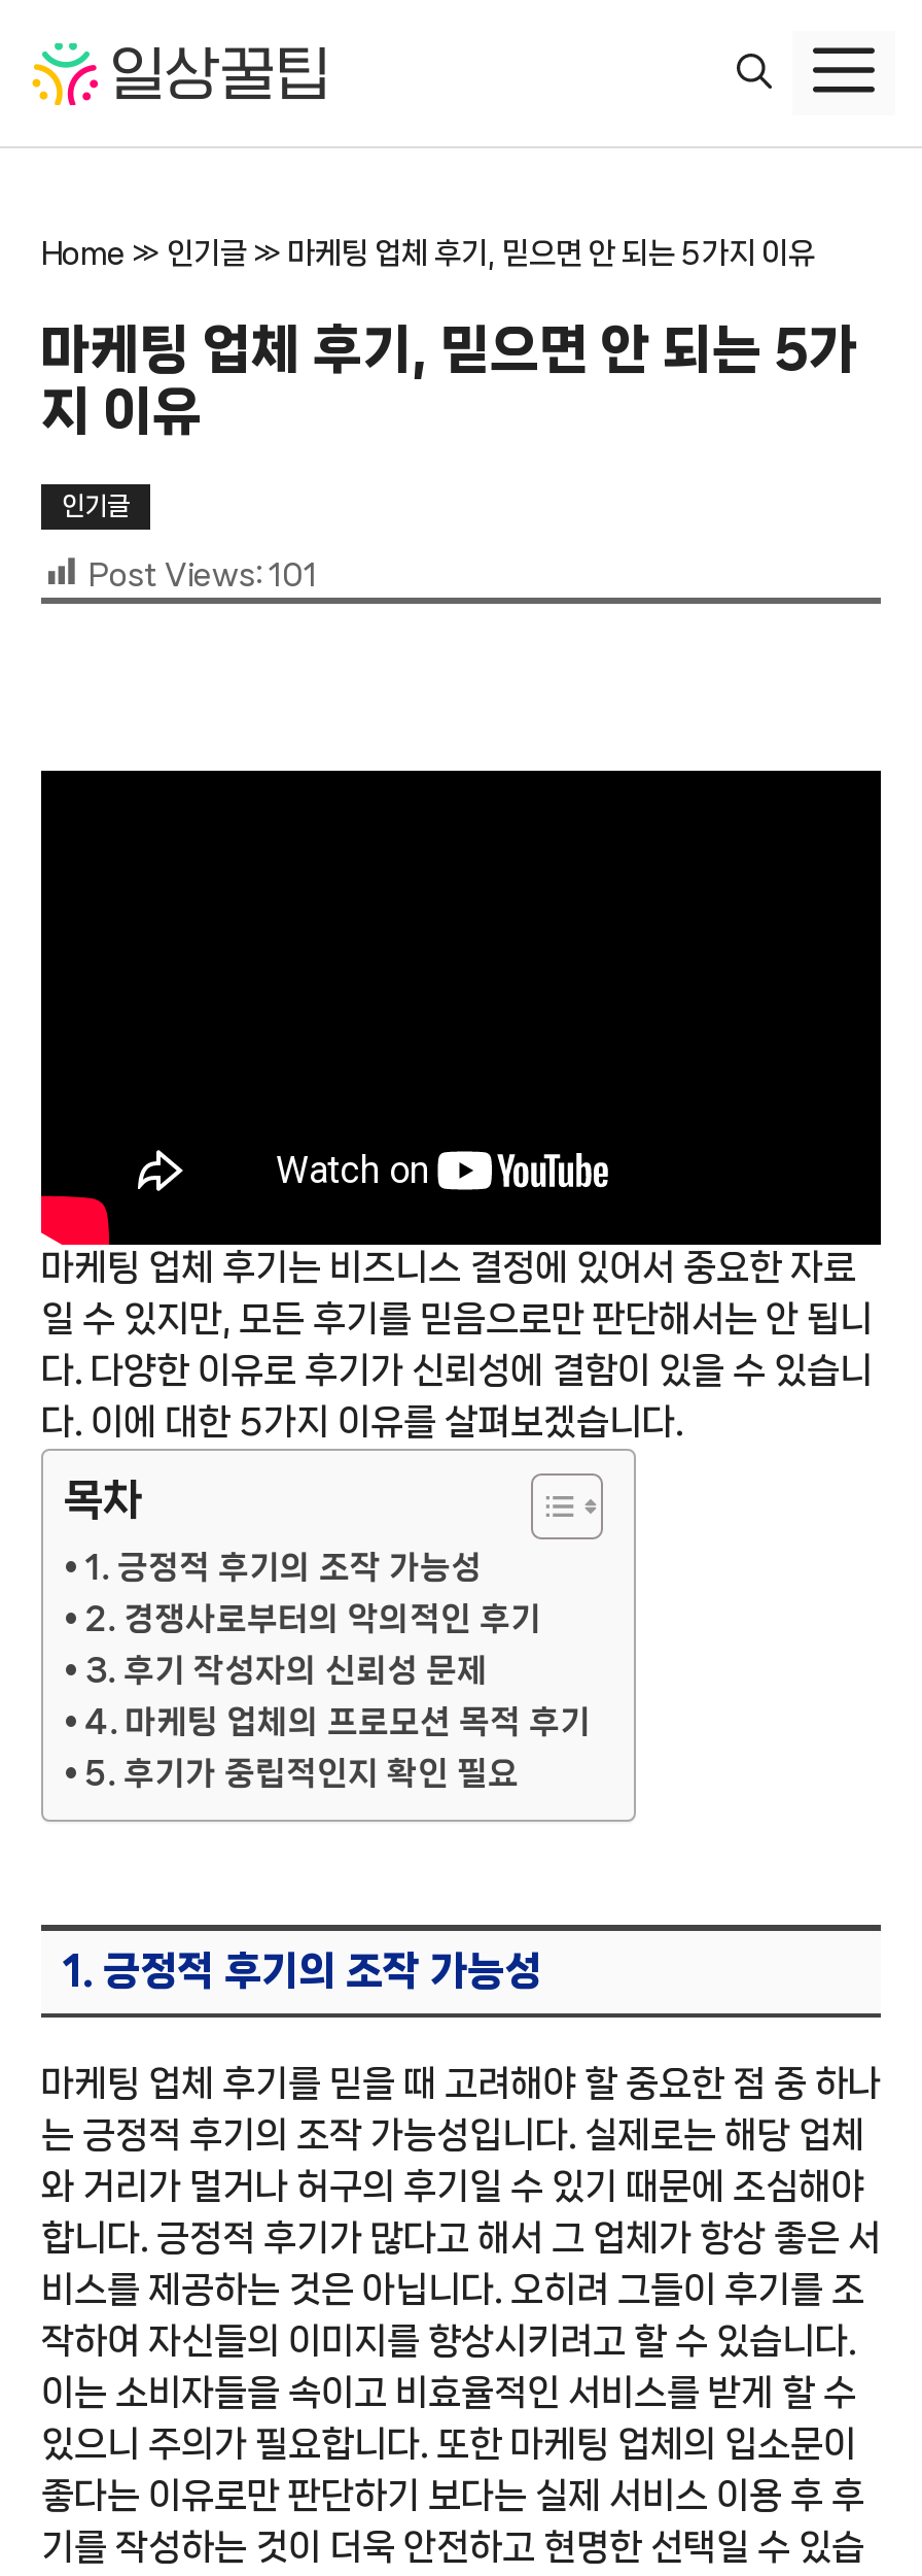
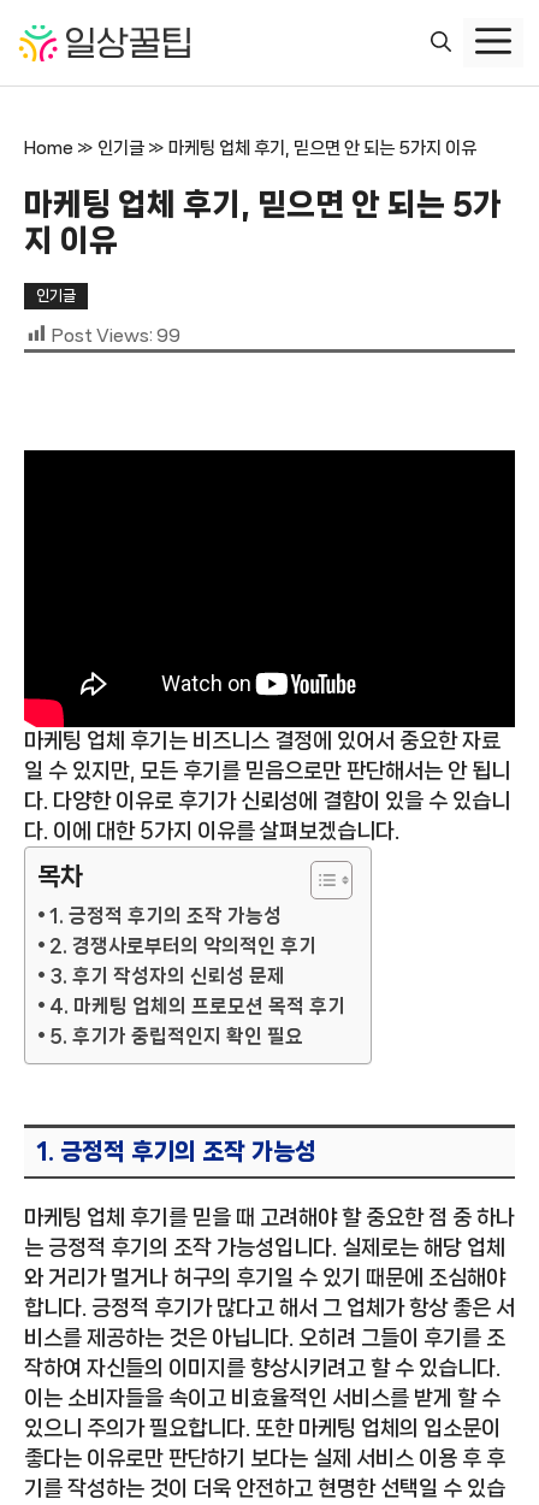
- Post Views: 101
+ Post Views: 99
